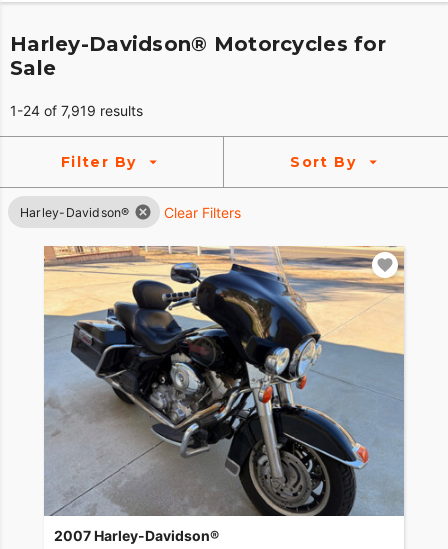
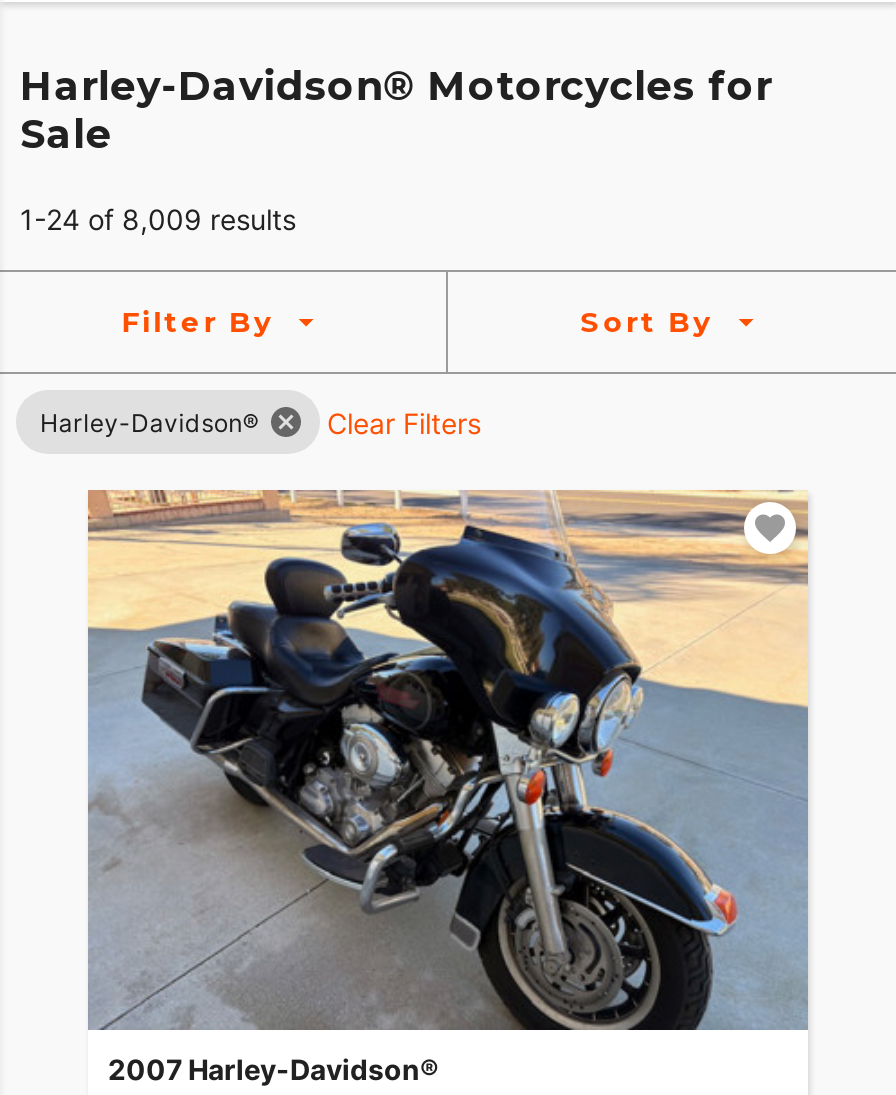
- 1-24 of 7,919 results
+ 1-24 of 8,009 results
